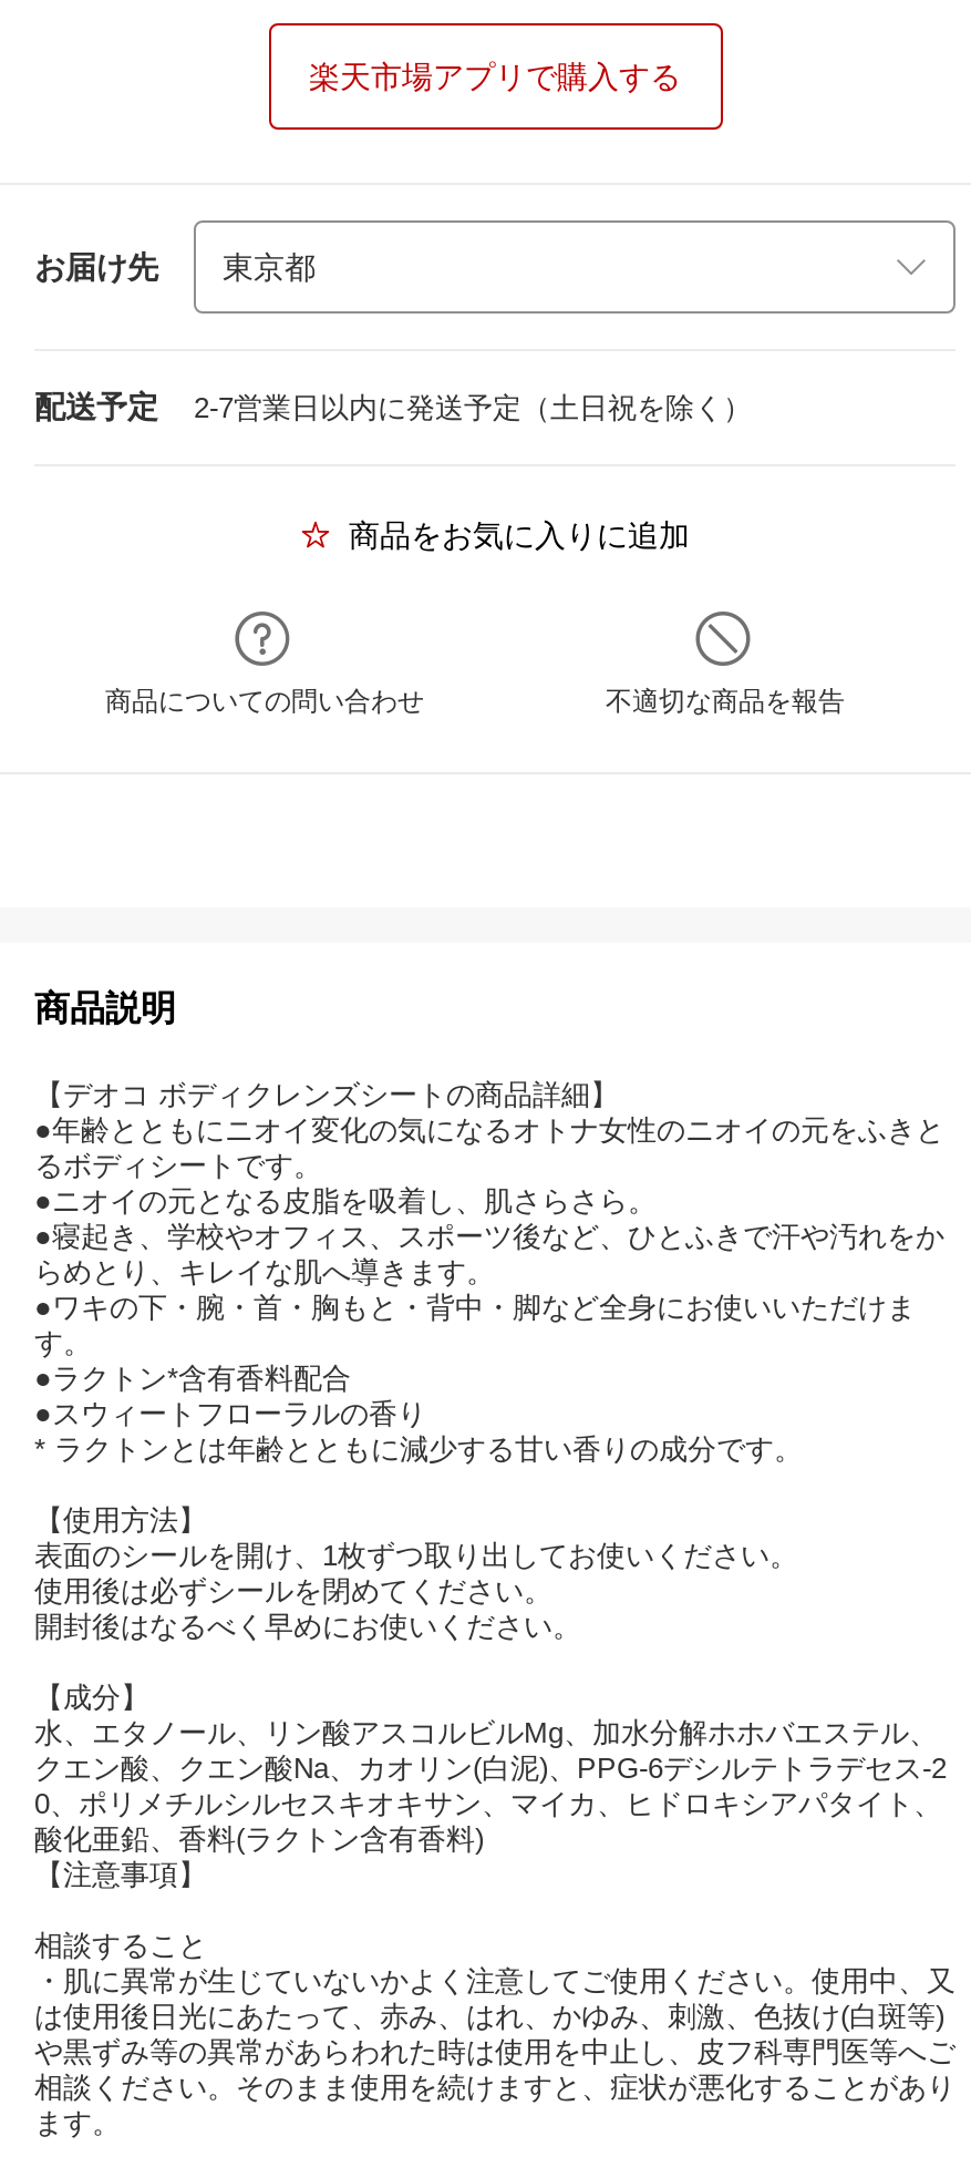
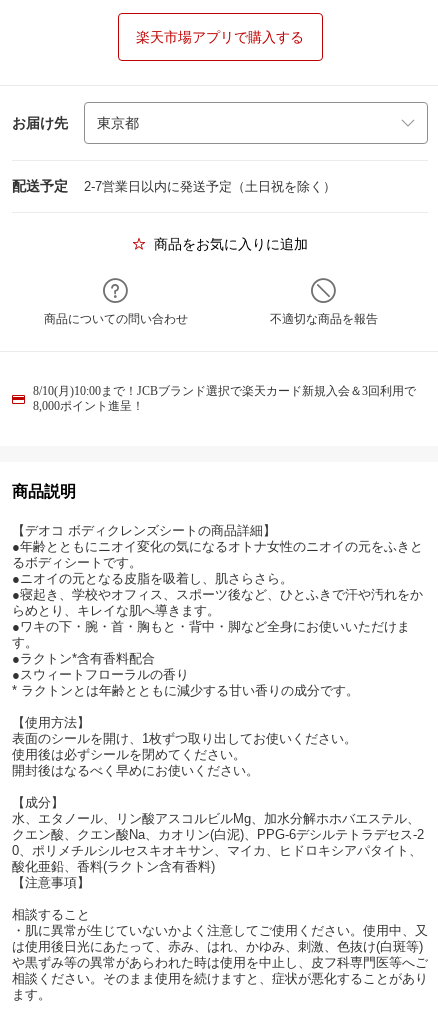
+ 8/10(月)10:00まで！JCBブランド選択で楽天カード新規入会＆3回利用で
+ 8,000ポイント進呈！
